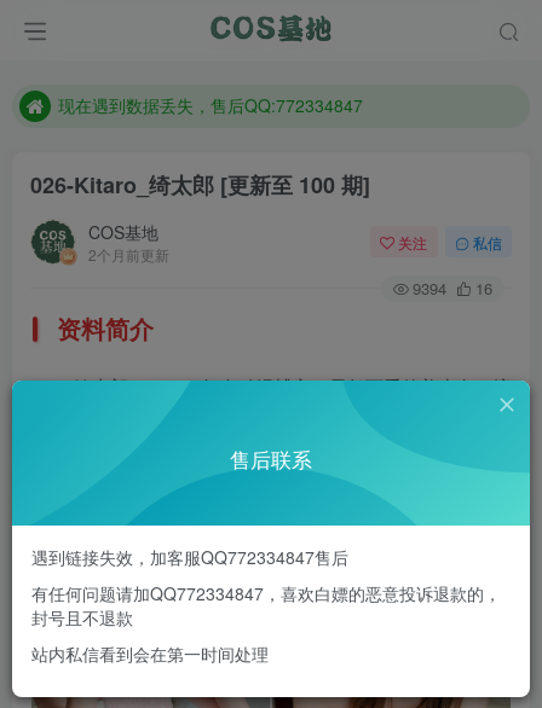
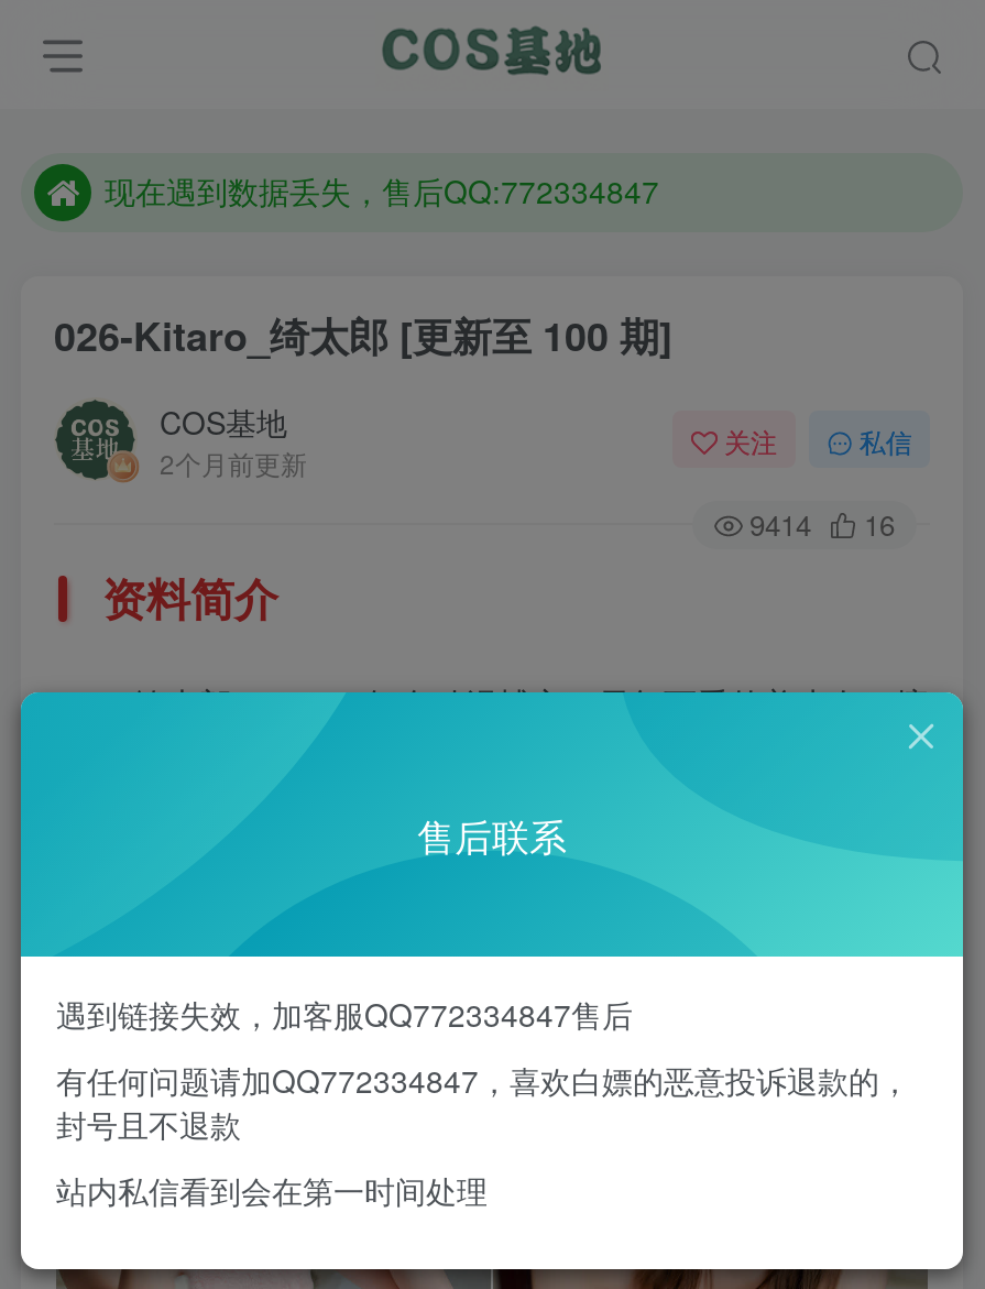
- 9394 16
+ 9414 16
